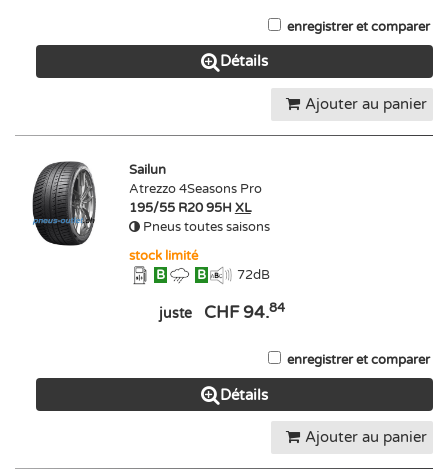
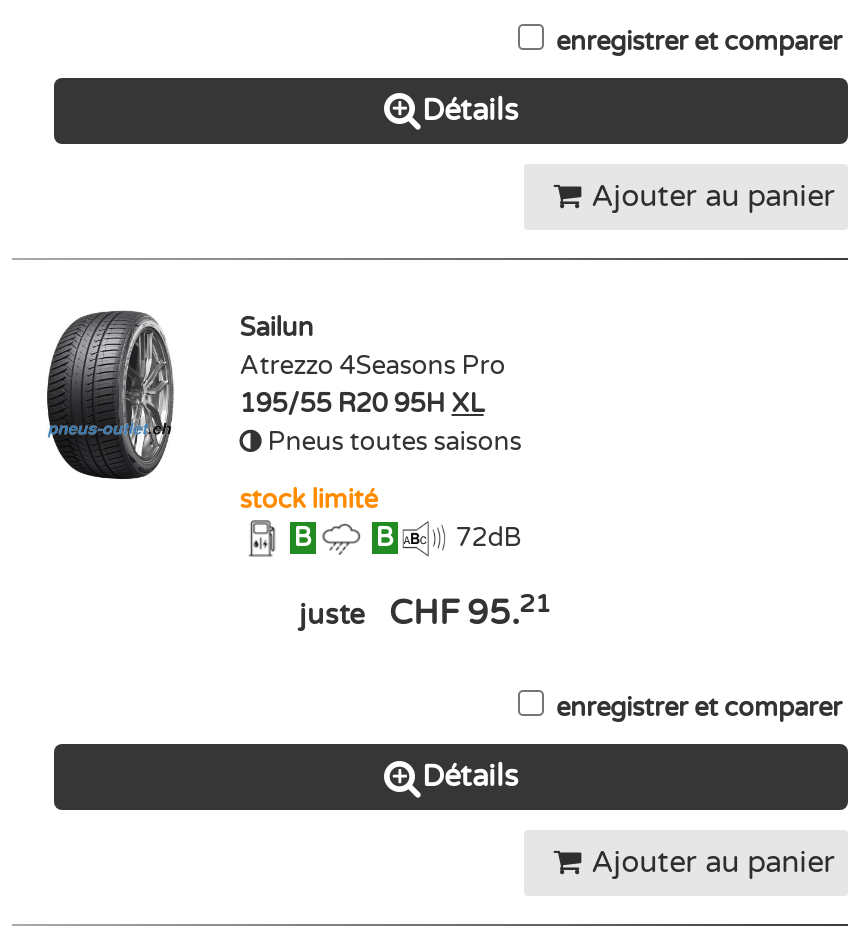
- juste CHF 94.84
+ juste CHF 95.21
